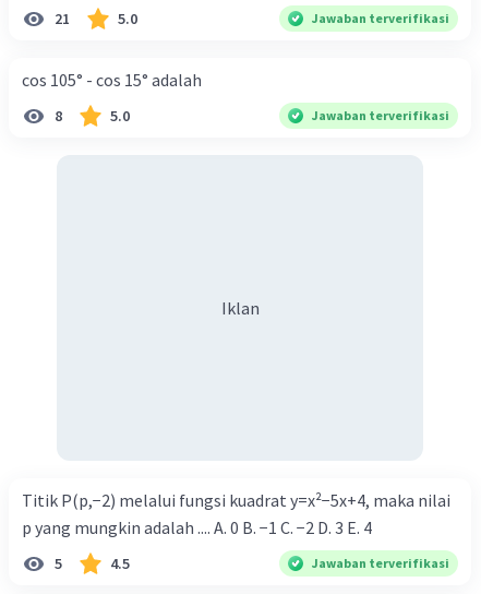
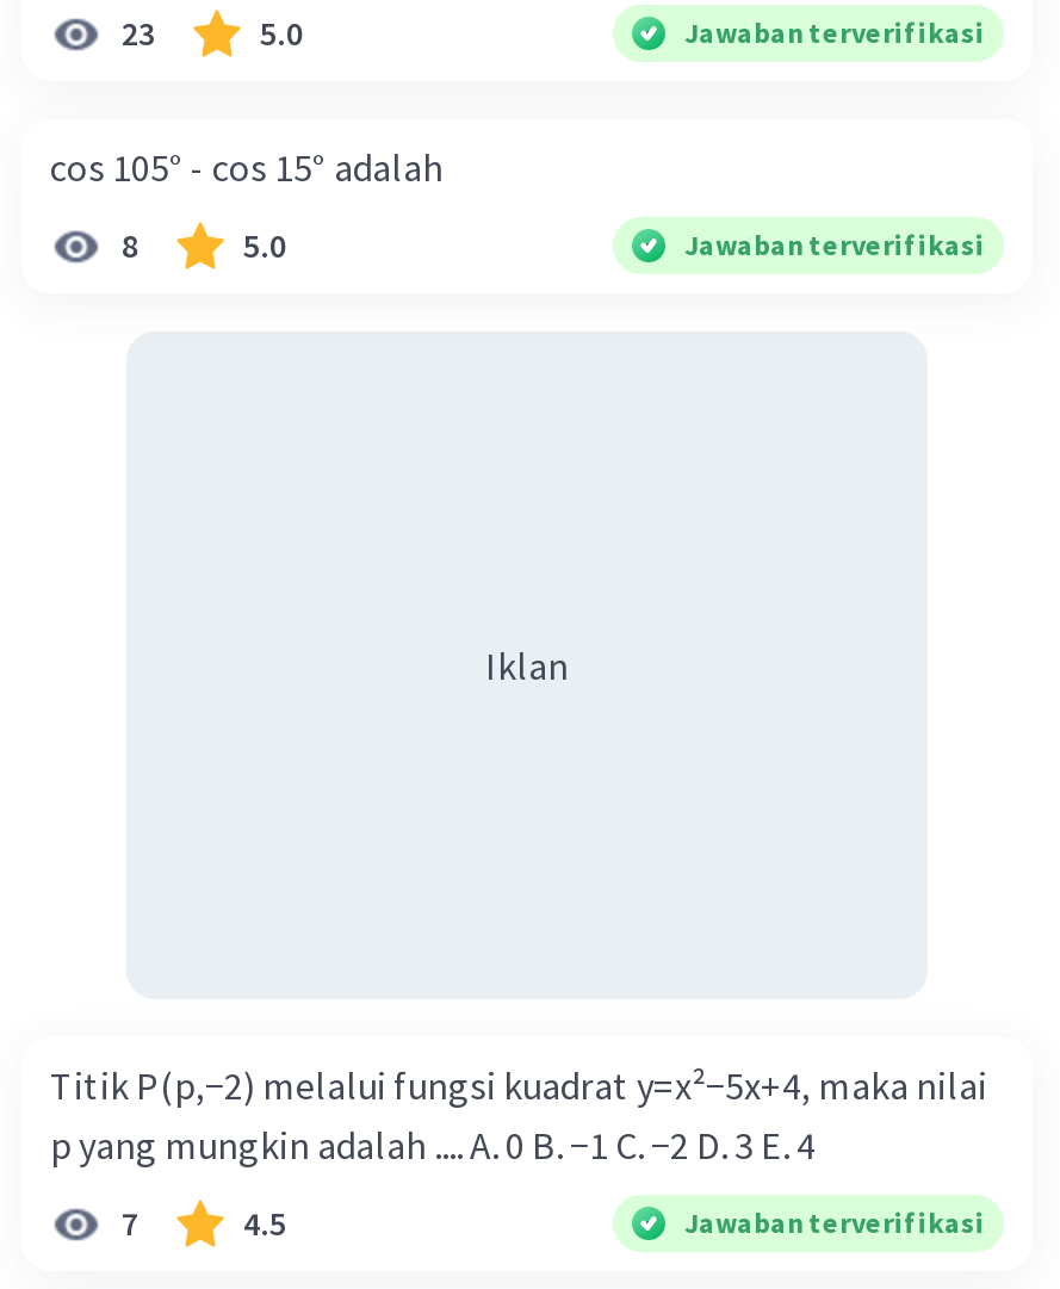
- 21
+ 23

- 5
+ 7
